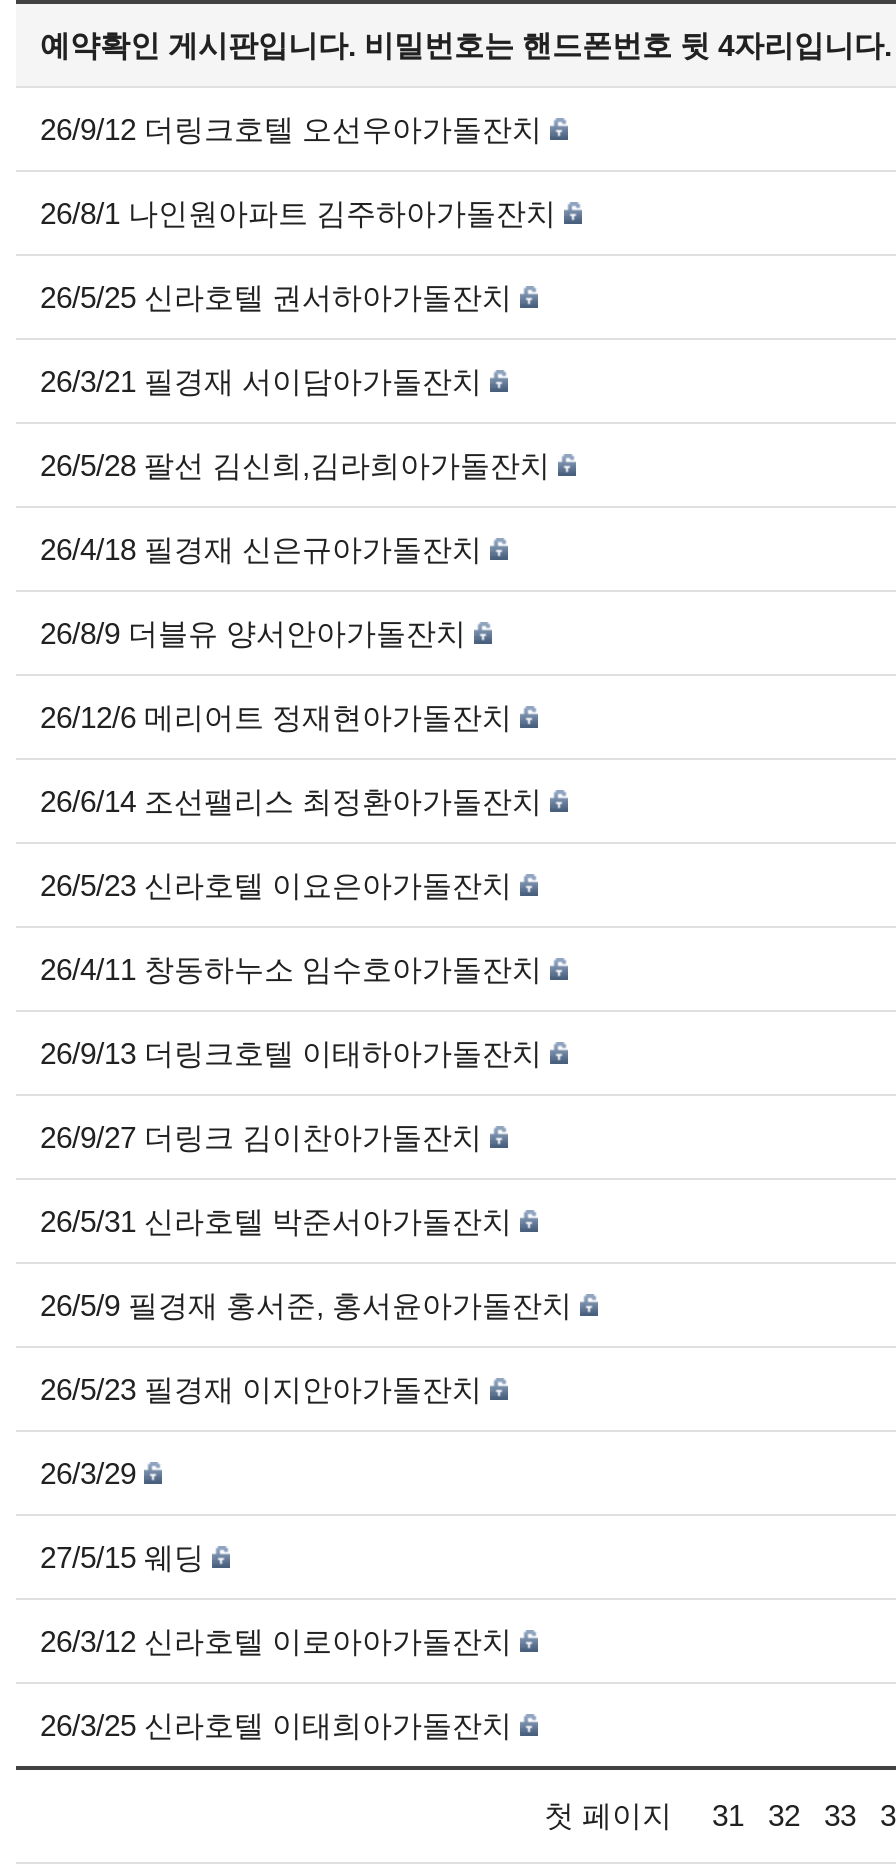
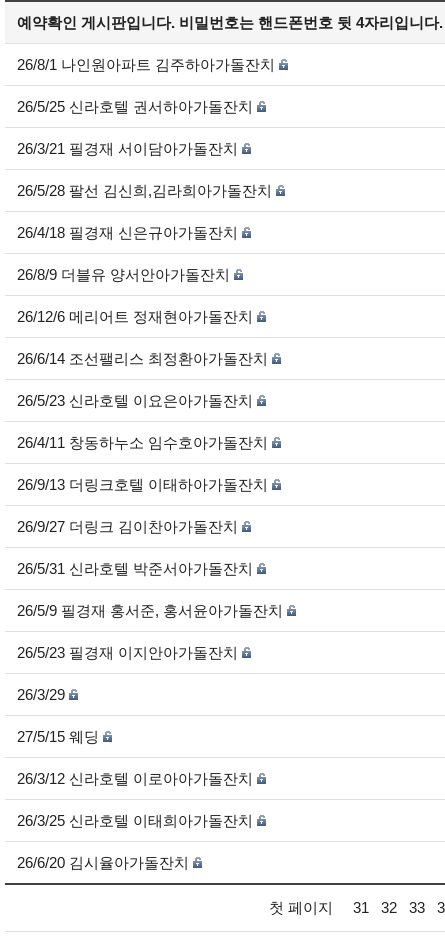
- 26/9/12 더링크호텔 오선우아가돌잔치

moved up: 26/5/25 신라호텔 권서하아가돌잔치 | 26/3/21 필경재 서이담아가돌잔치 | 26/5/28 팔선 김신희,김라희아가돌잔치 | ... | 26/3/12 신라호텔 이로아아가돌잔치 | 26/3/25 신라호텔 이태희아가돌잔치

+ 26/6/20 김시율아가돌잔치
